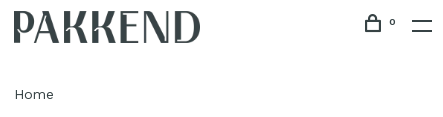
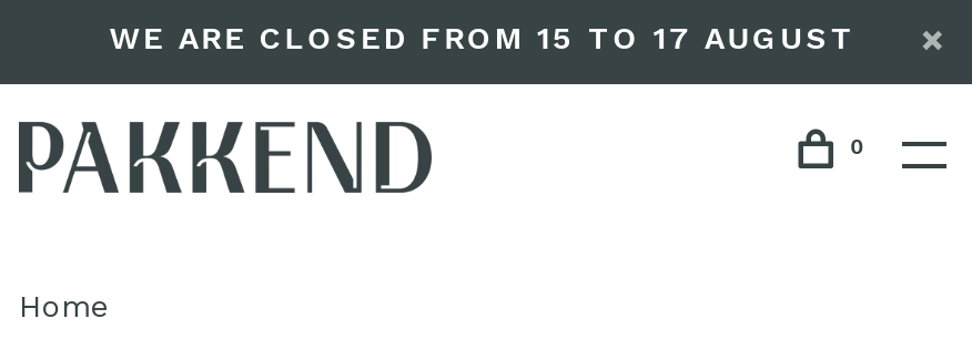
+ WE ARE CLOSED FROM 15 TO 17 AUGUST
